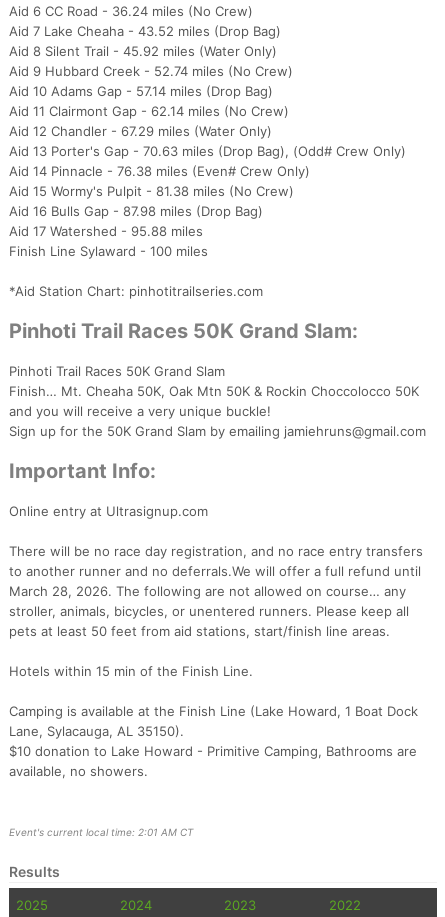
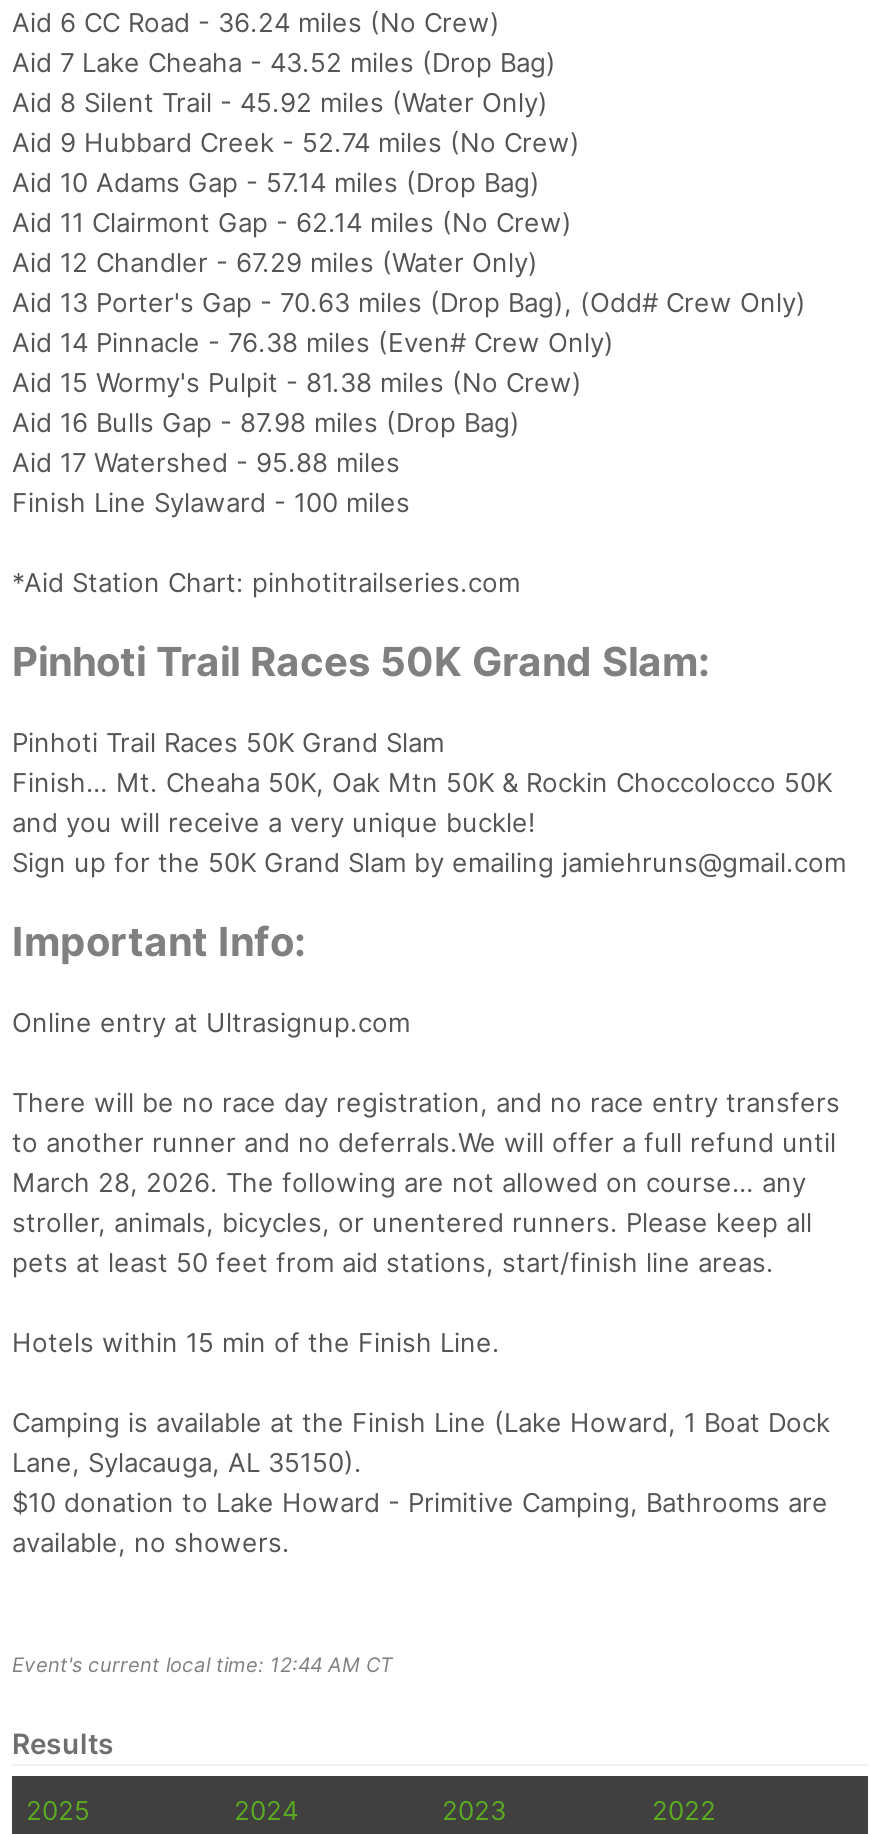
- Event's current local time: 2:01 AM CT
+ Event's current local time: 12:44 AM CT
